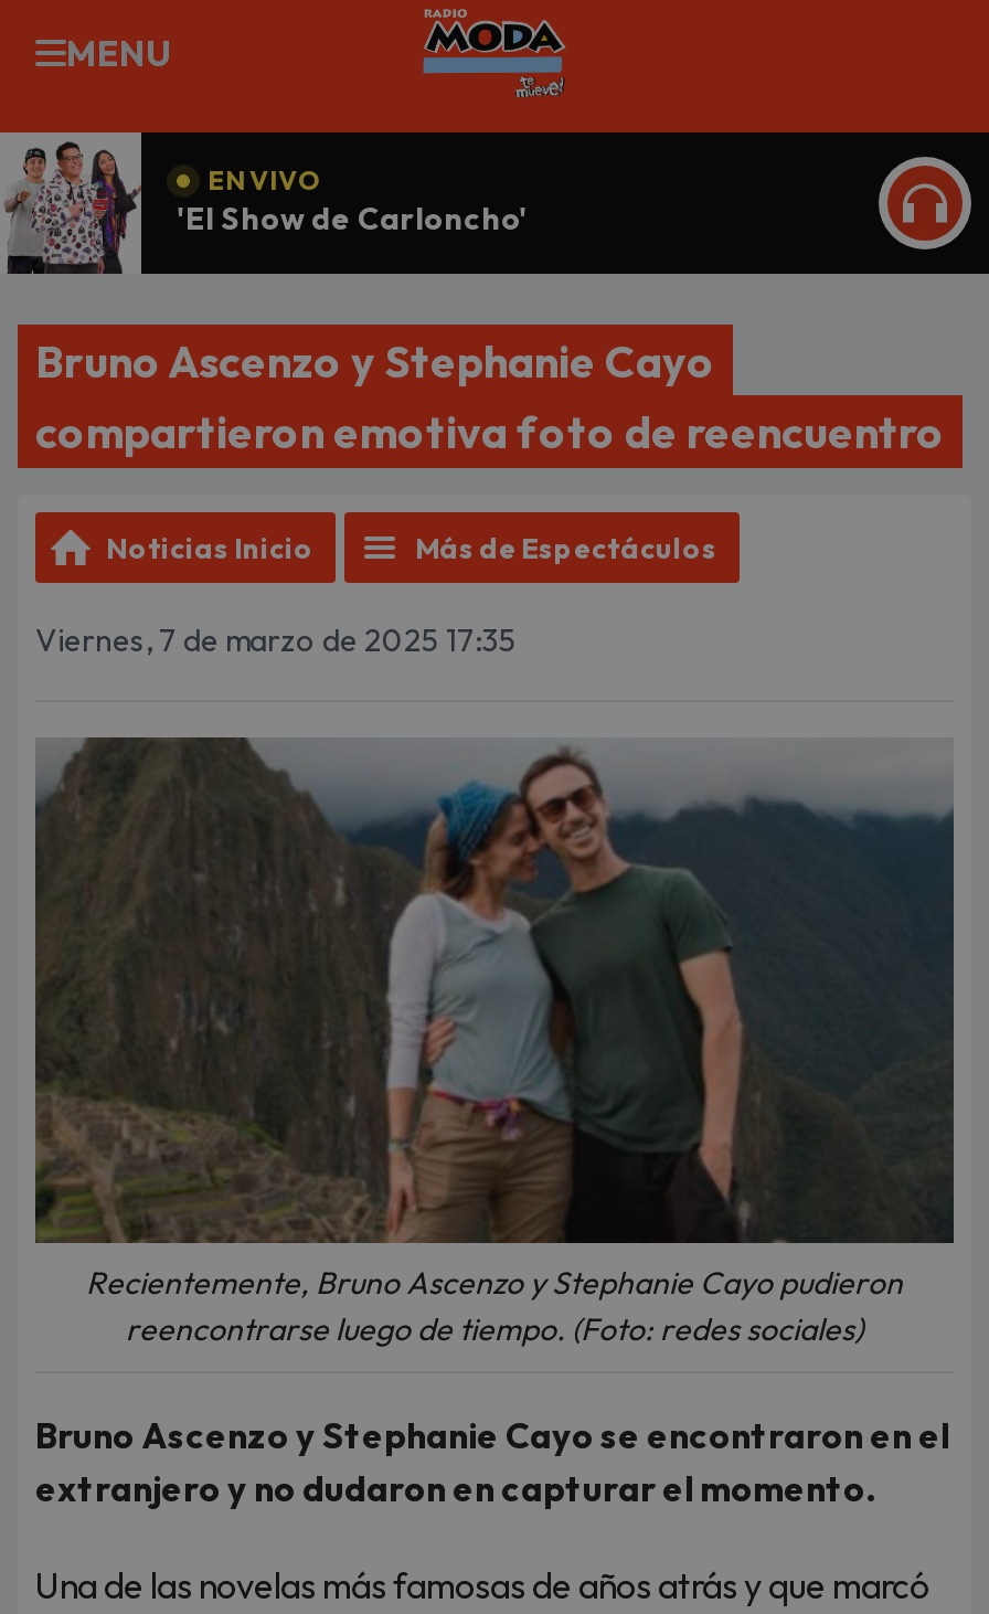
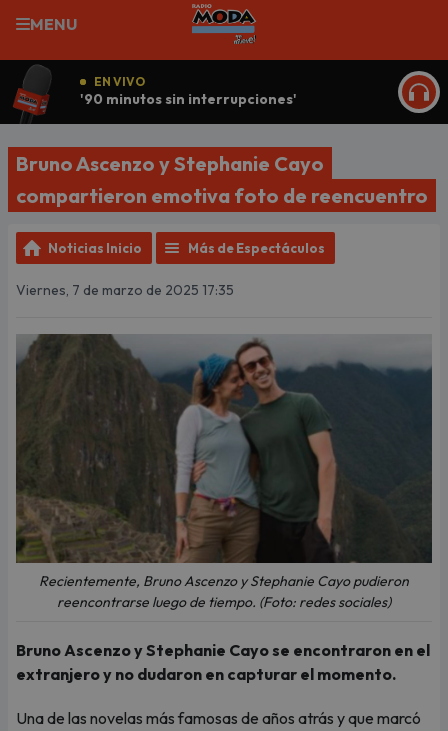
- [image]
- 'El Show de Carloncho'
+ [image]
+ '90 minutos sin interrupciones'
